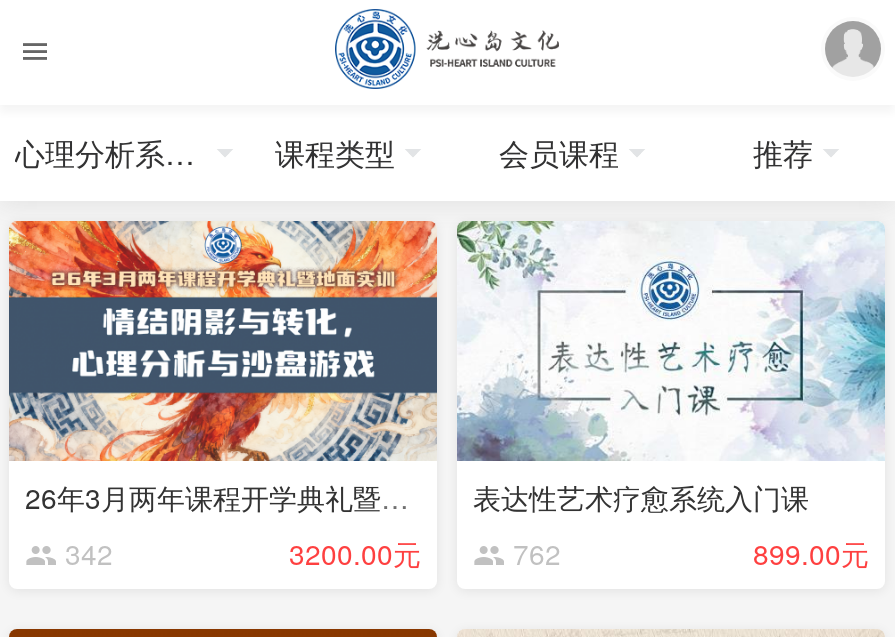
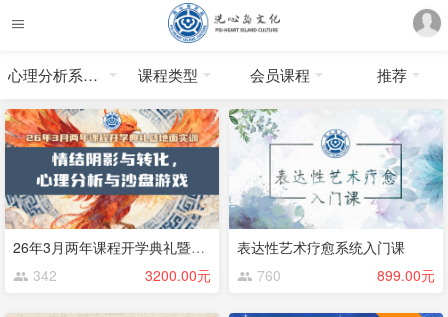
- 762
+ 760
